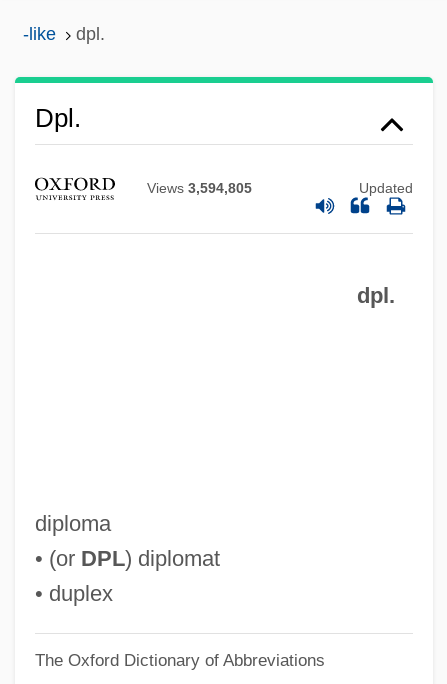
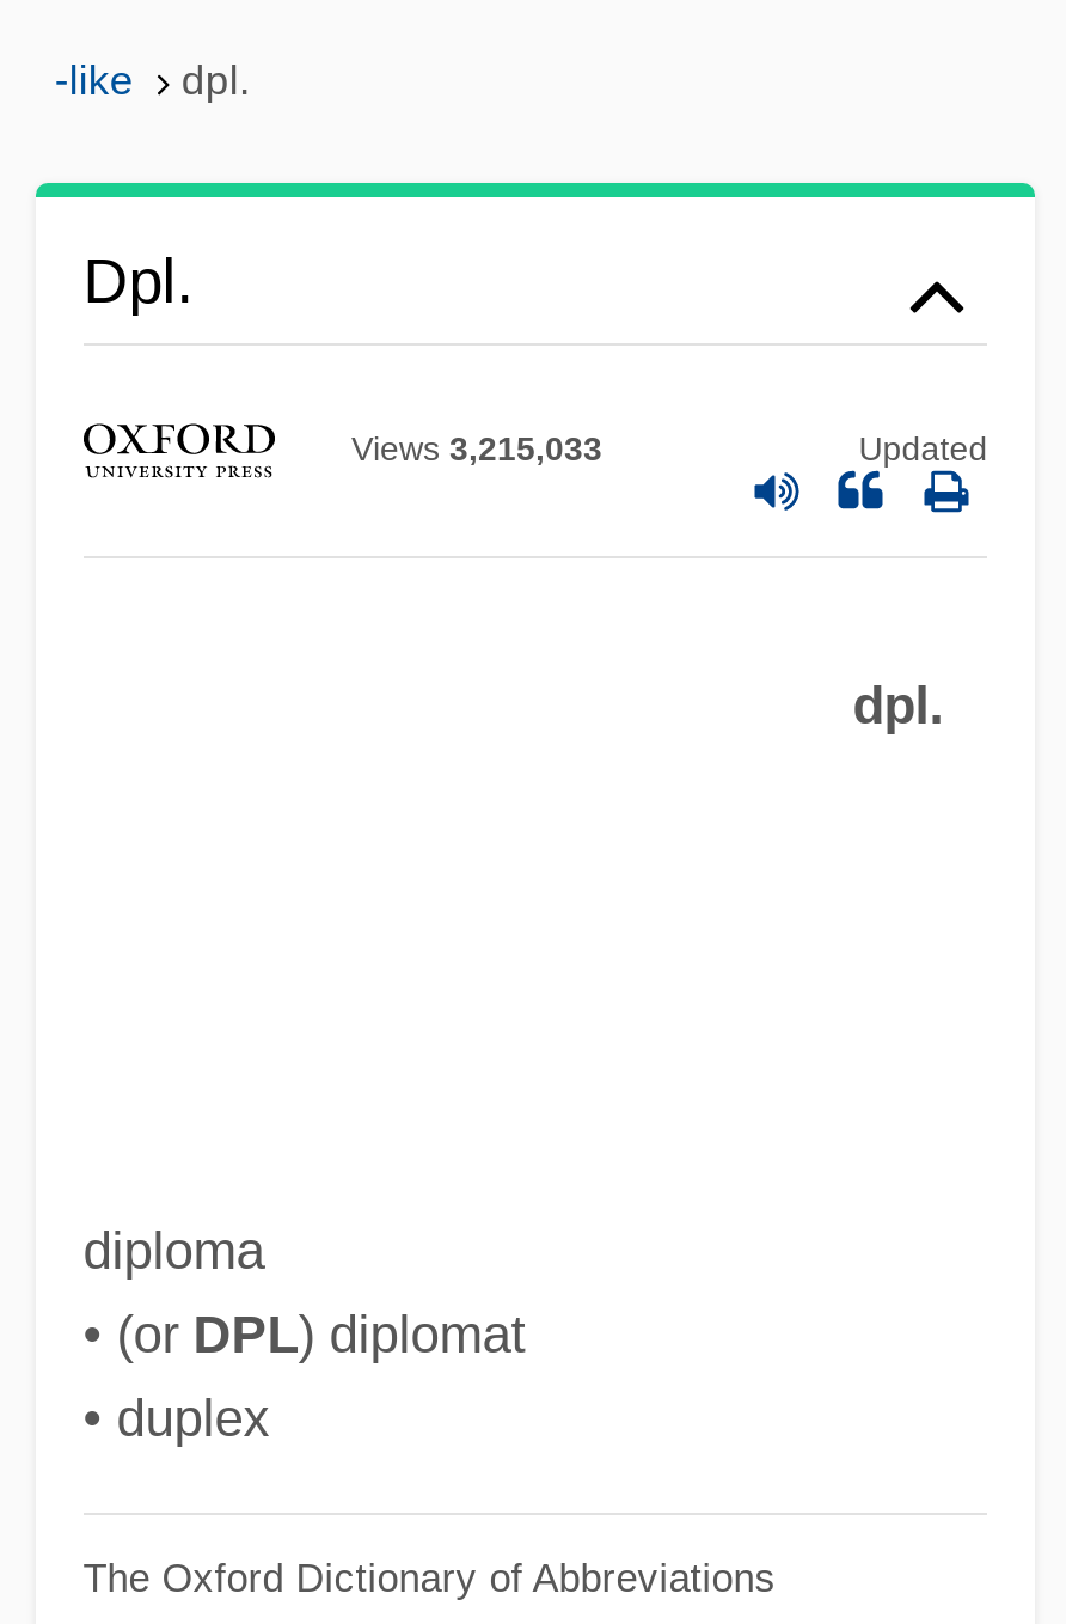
- Views 3,594,805
+ Views 3,215,033
